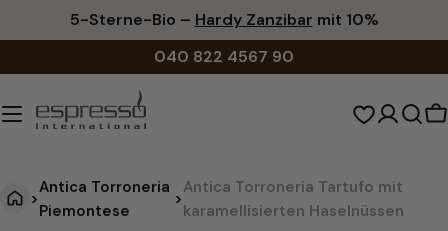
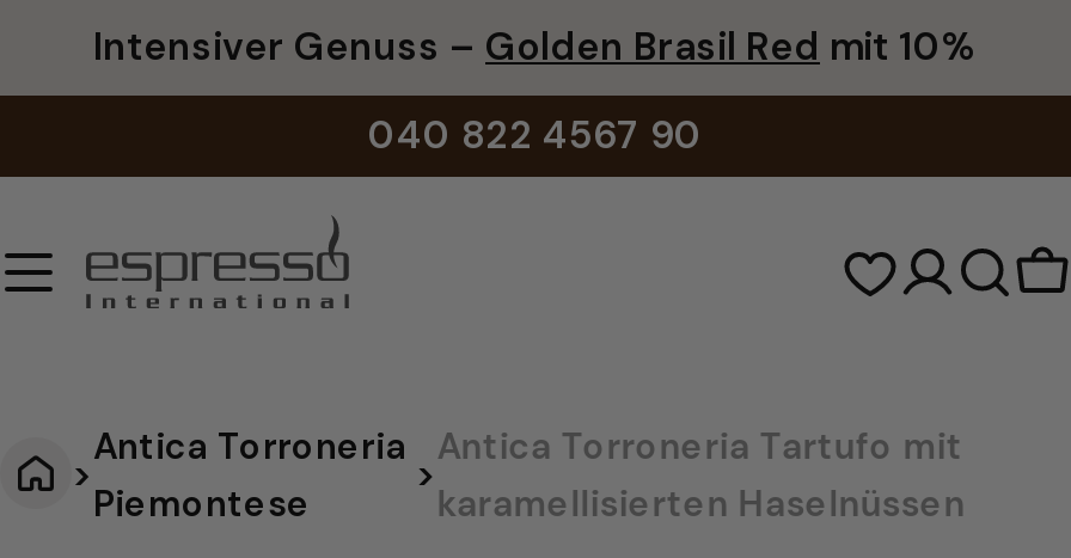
- 5-Sterne-Bio – Hardy Zanzibar mit 10%
+ Intensiver Genuss – Golden Brasil Red mit 10%
